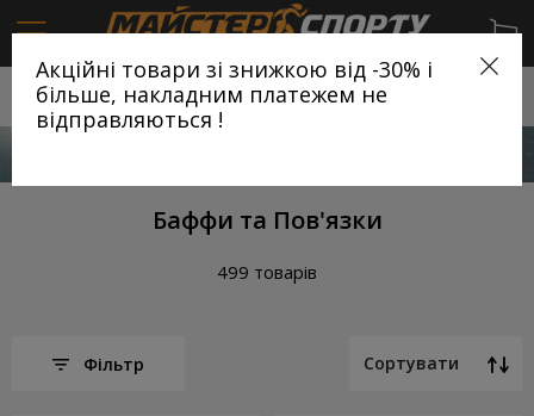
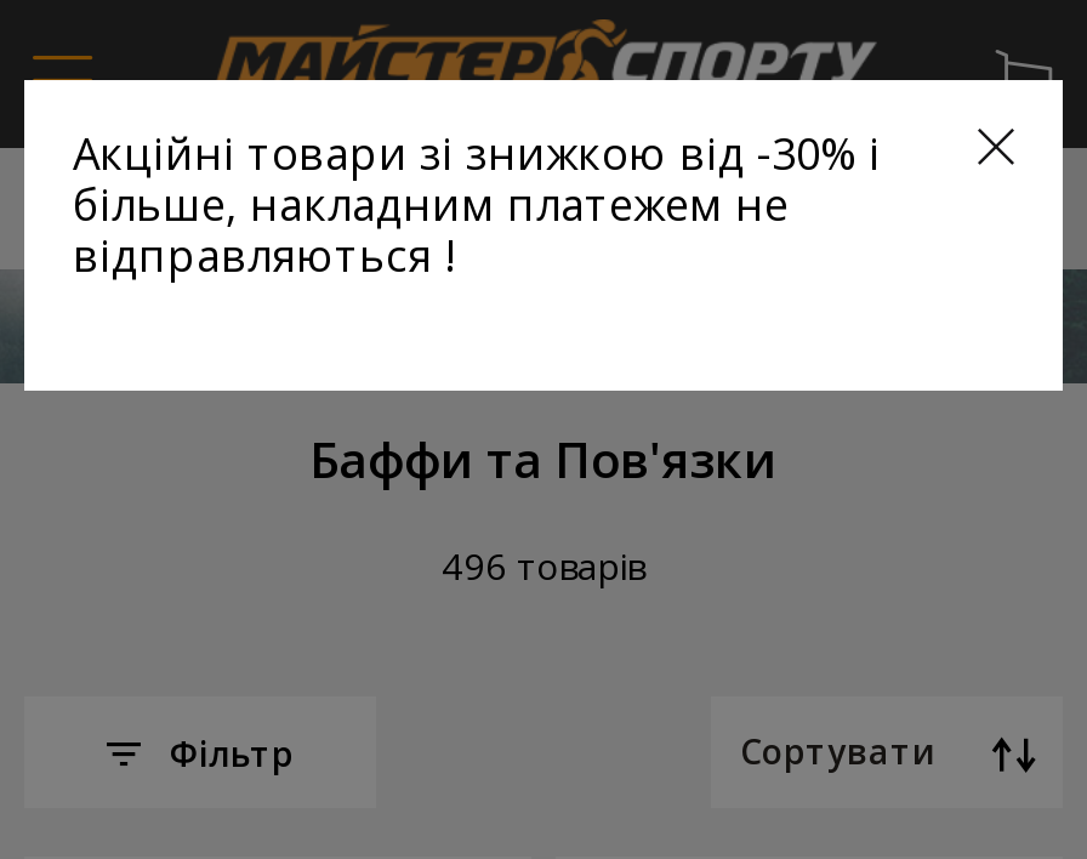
- 499 товарів
+ 496 товарів
